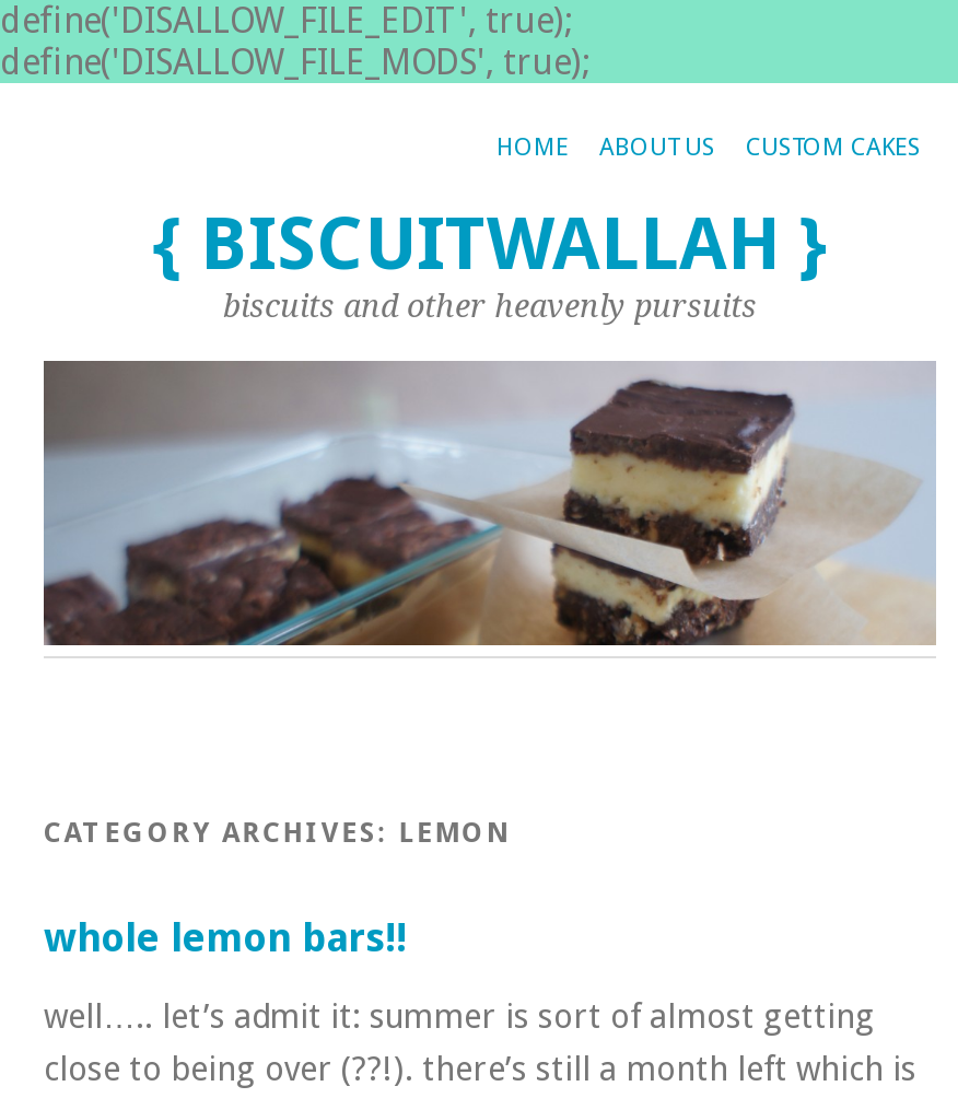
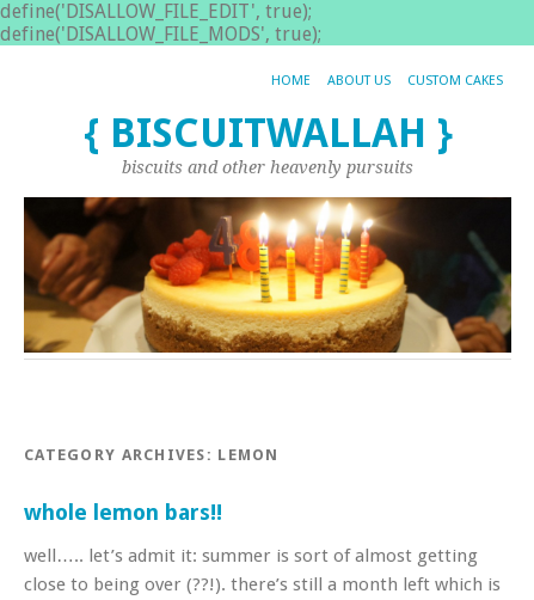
- [image]
+ [image]
